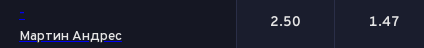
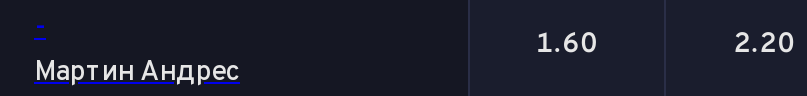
- 2.50
- 1.47
+ 1.60
+ 2.20
